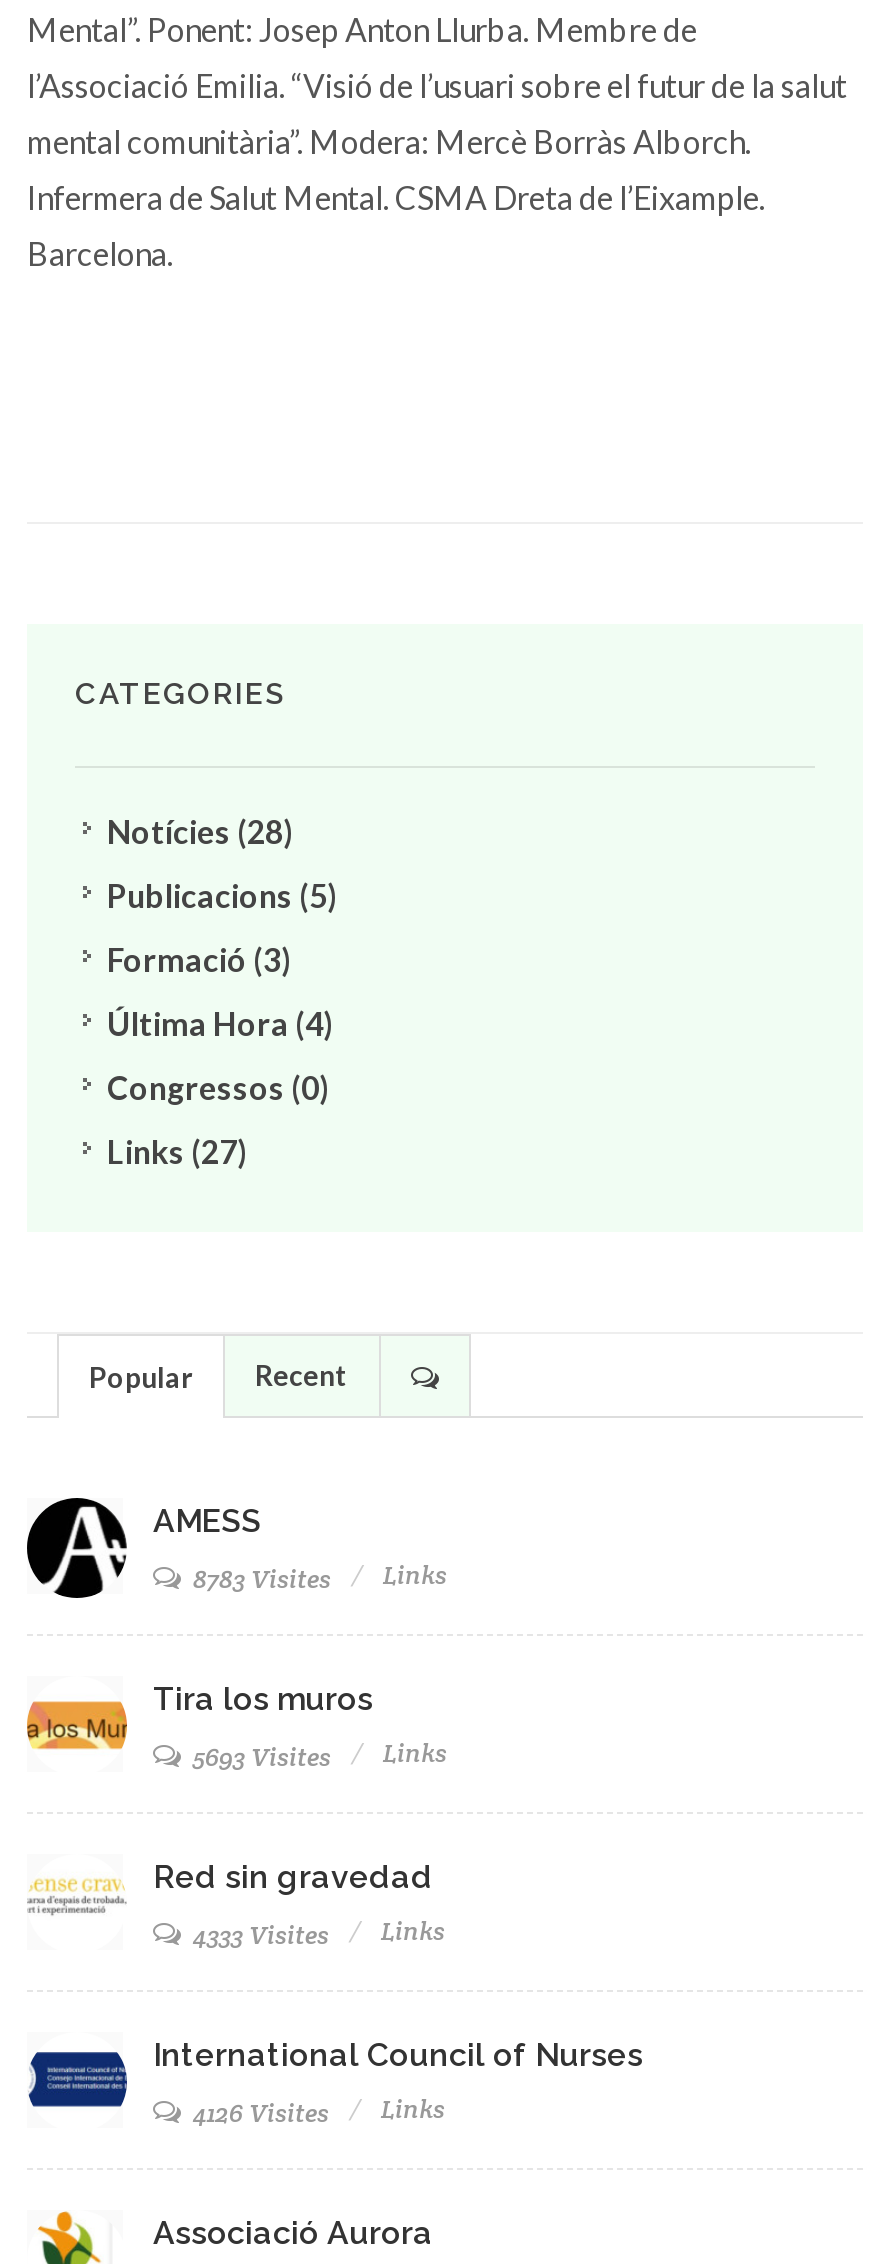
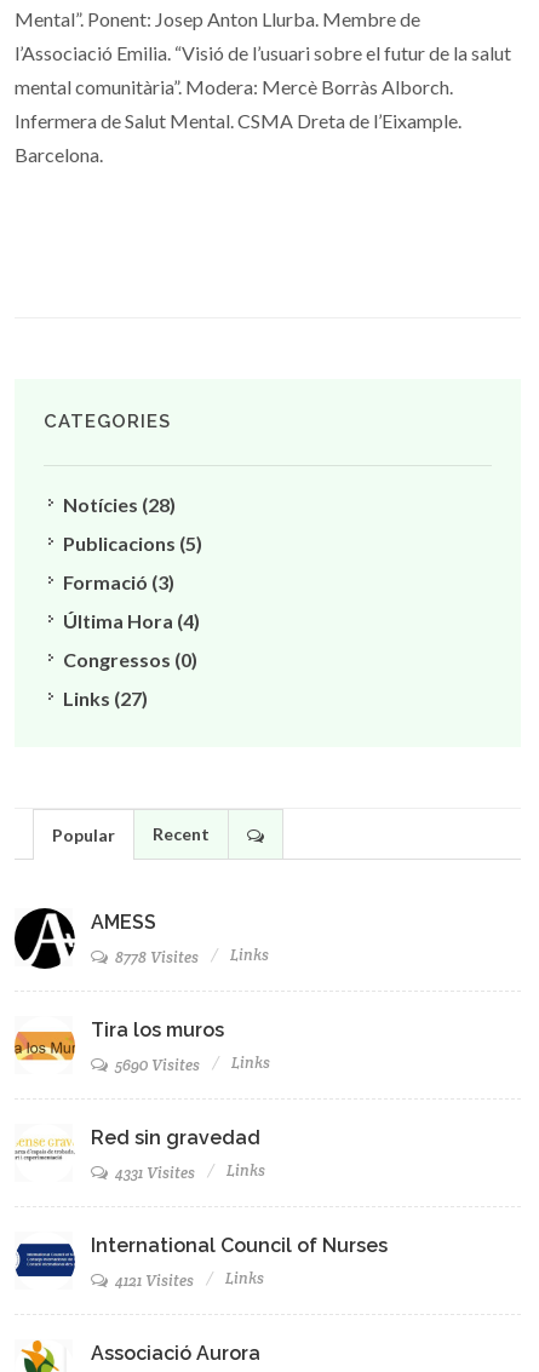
- 8783 Visites Links
+ 8778 Visites Links

- 5693 Visites Links
+ 5690 Visites Links

- 4333 Visites Links
+ 4331 Visites Links

- 4126 Visites Links
+ 4121 Visites Links
